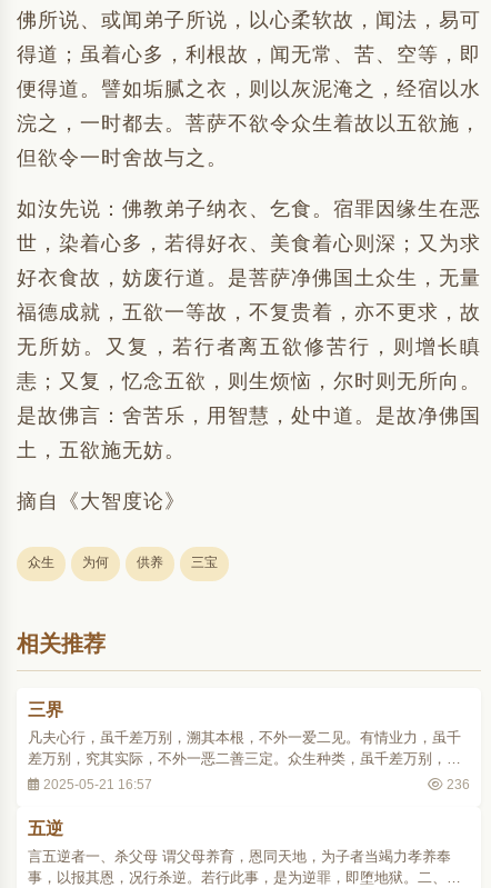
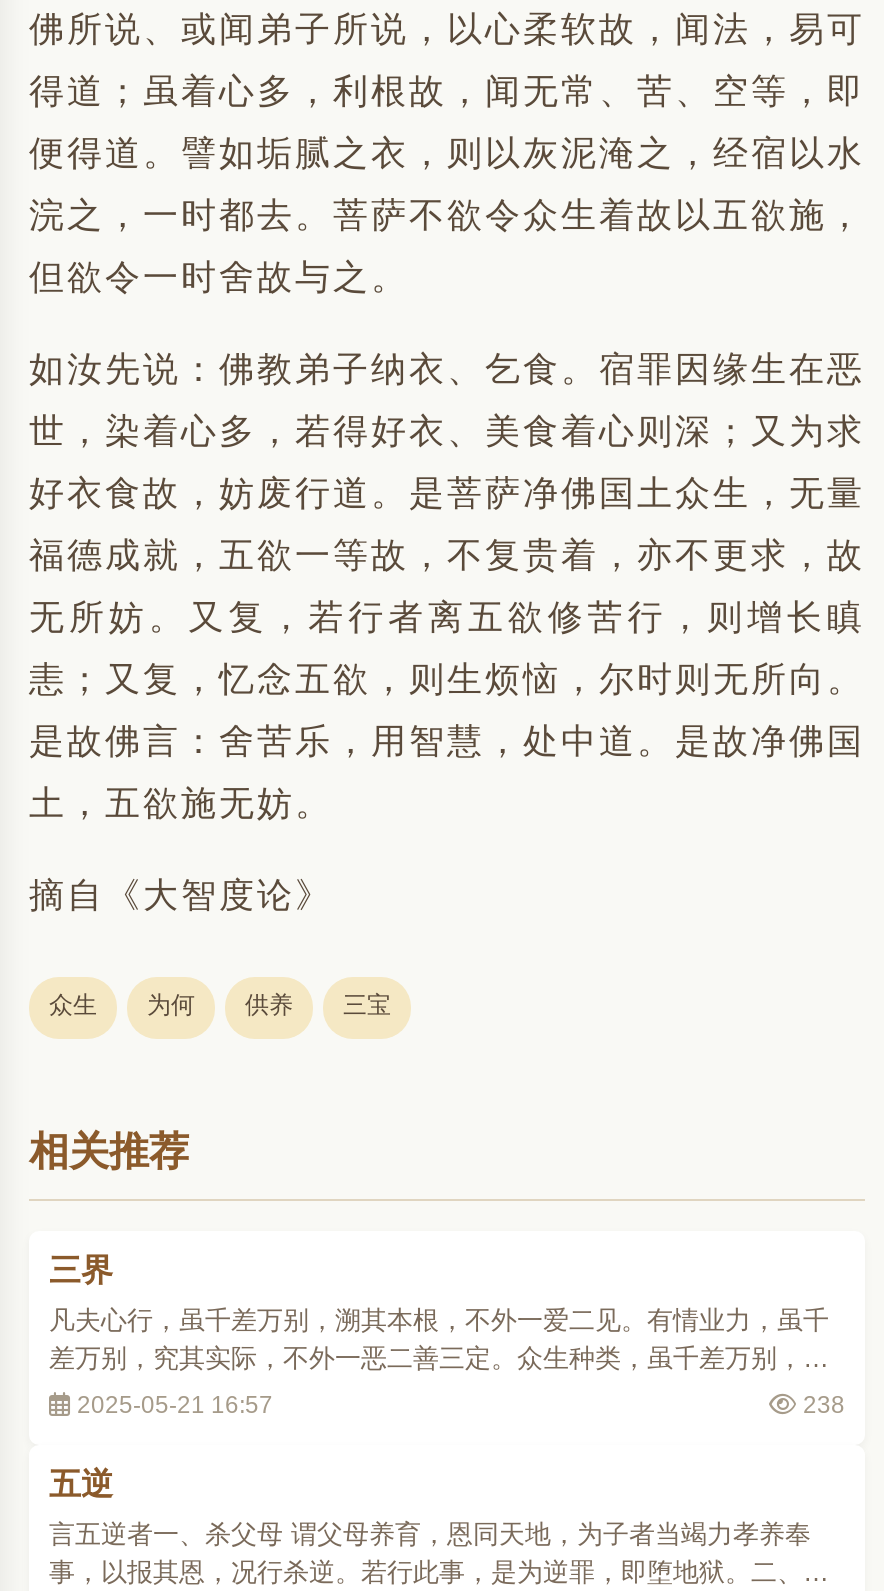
- 236
+ 238
